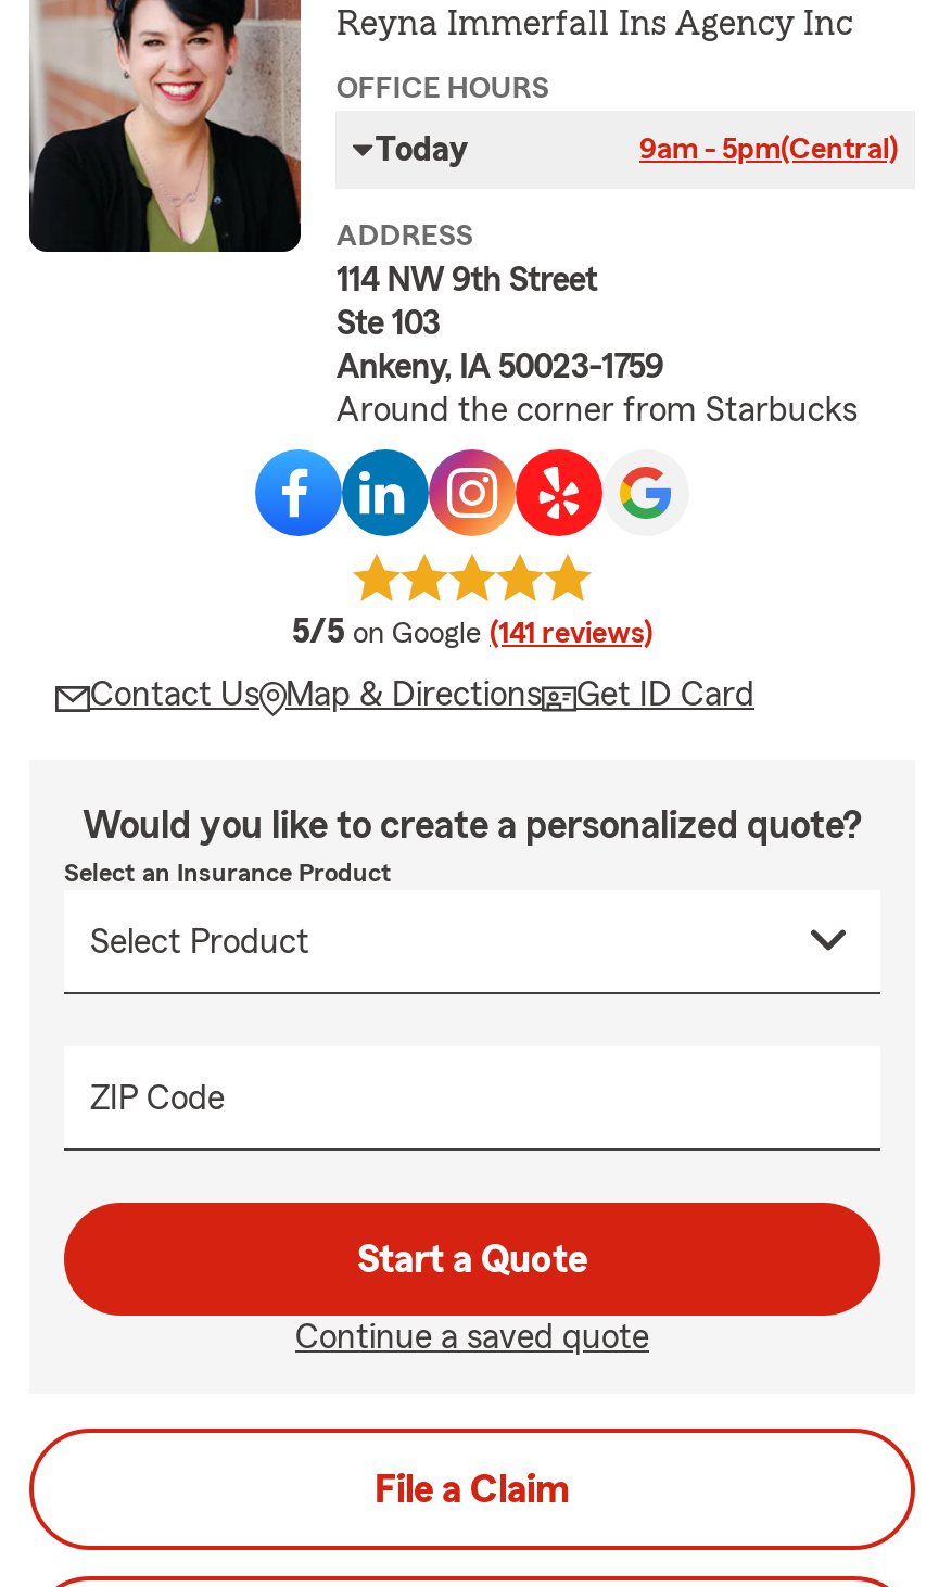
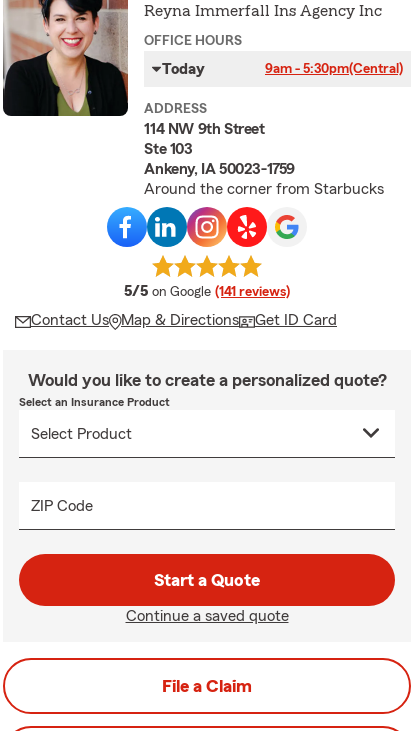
- 9am - 5pm(Central)
+ 9am - 5:30pm(Central)
